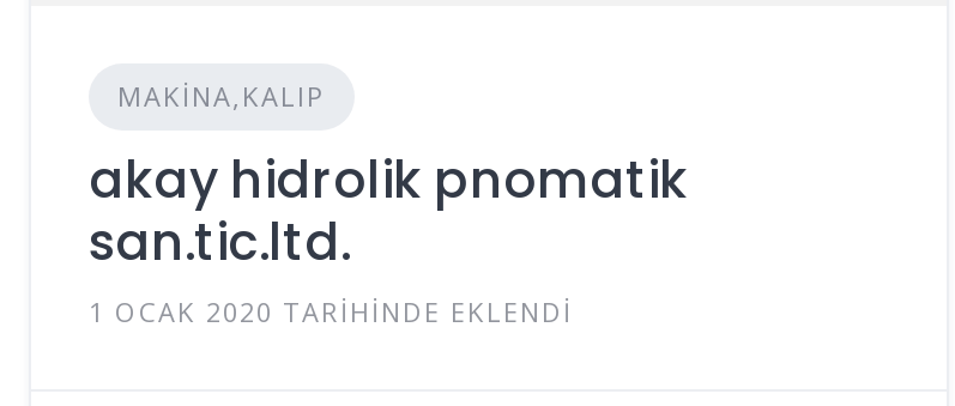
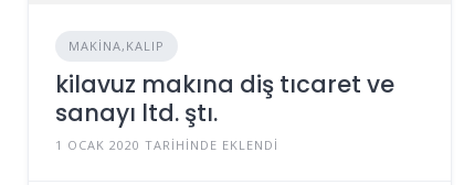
- akay hidrolik pnomatik
- san.tic.ltd.
+ kilavuz makına diş tıcaret ve
+ sanayı ltd. ştı.
